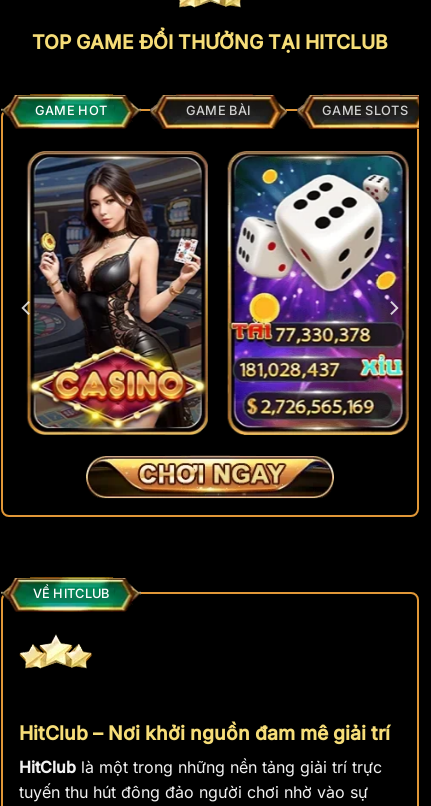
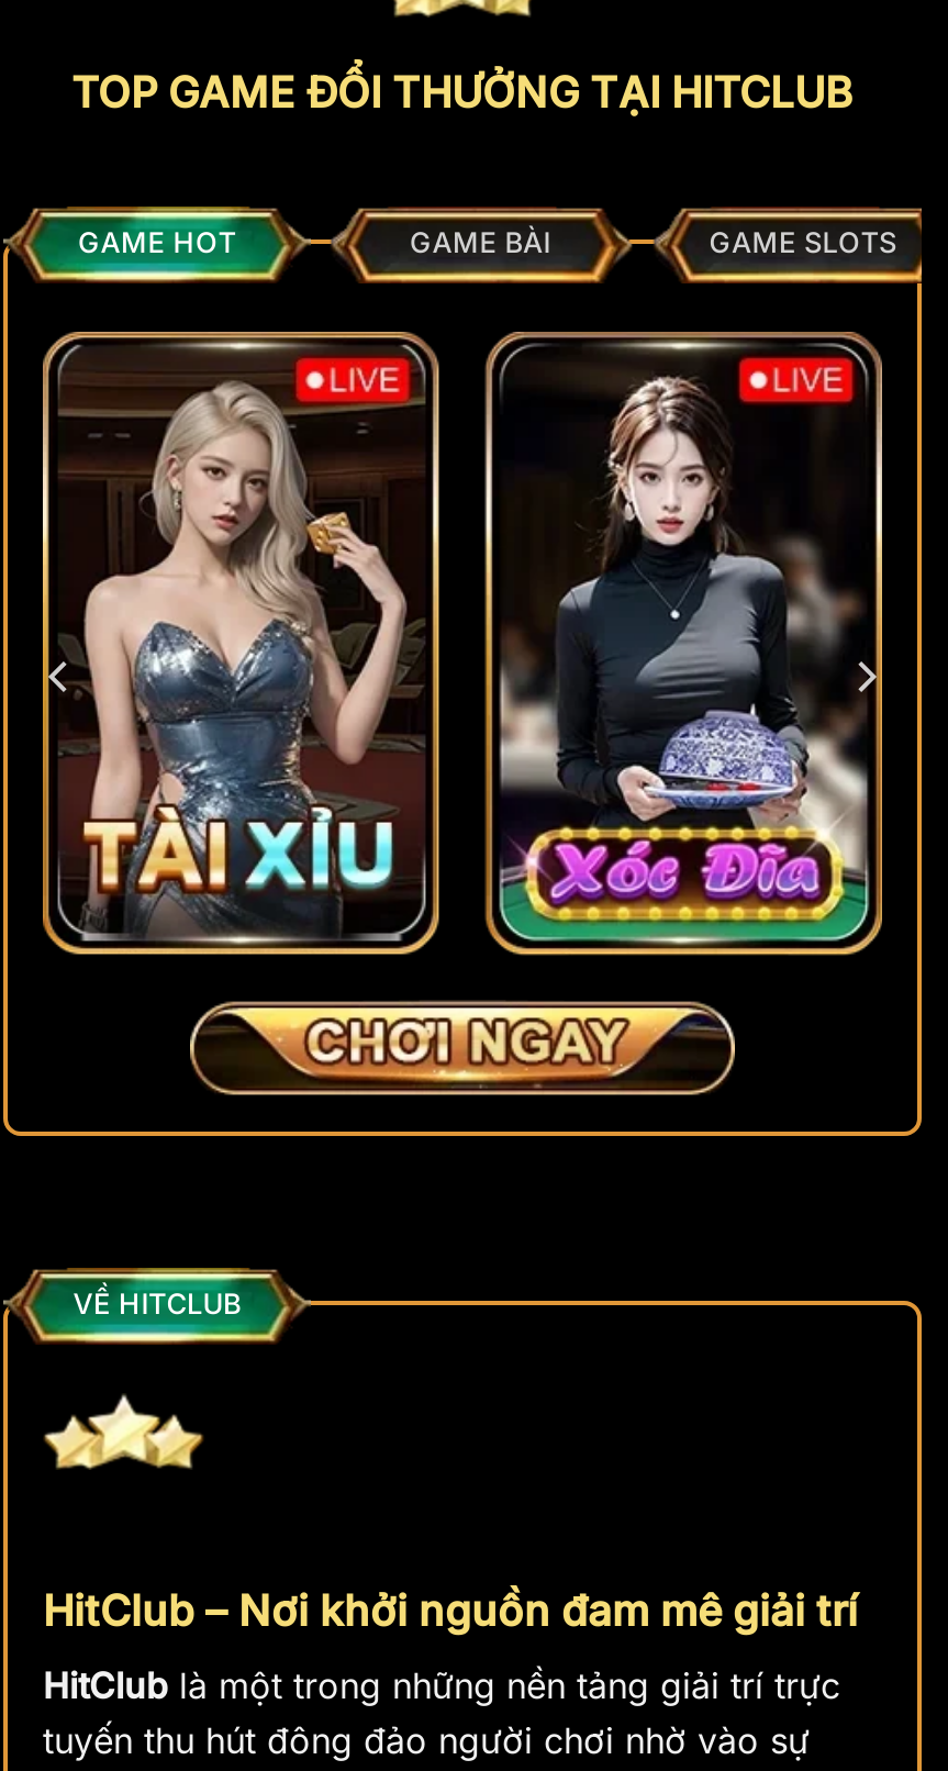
- [image]
+ [image]

- [image]
+ [image]
